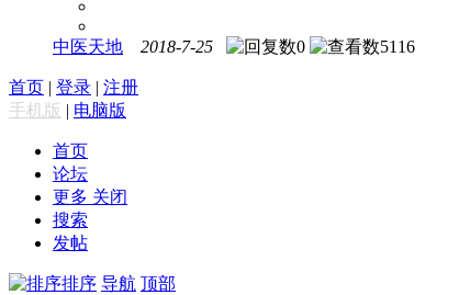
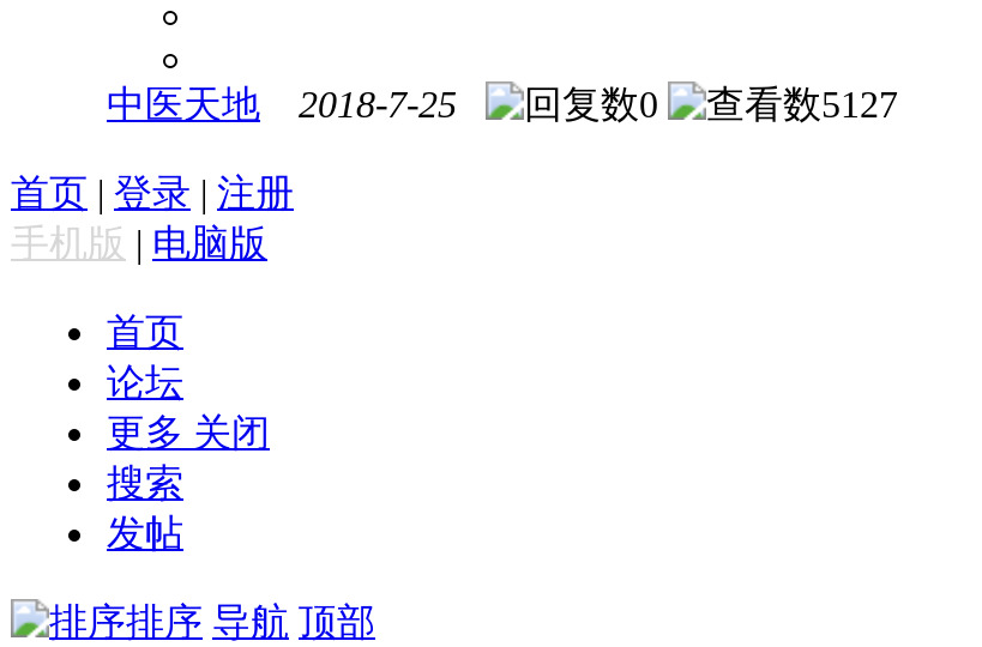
- 5116
+ 5127
